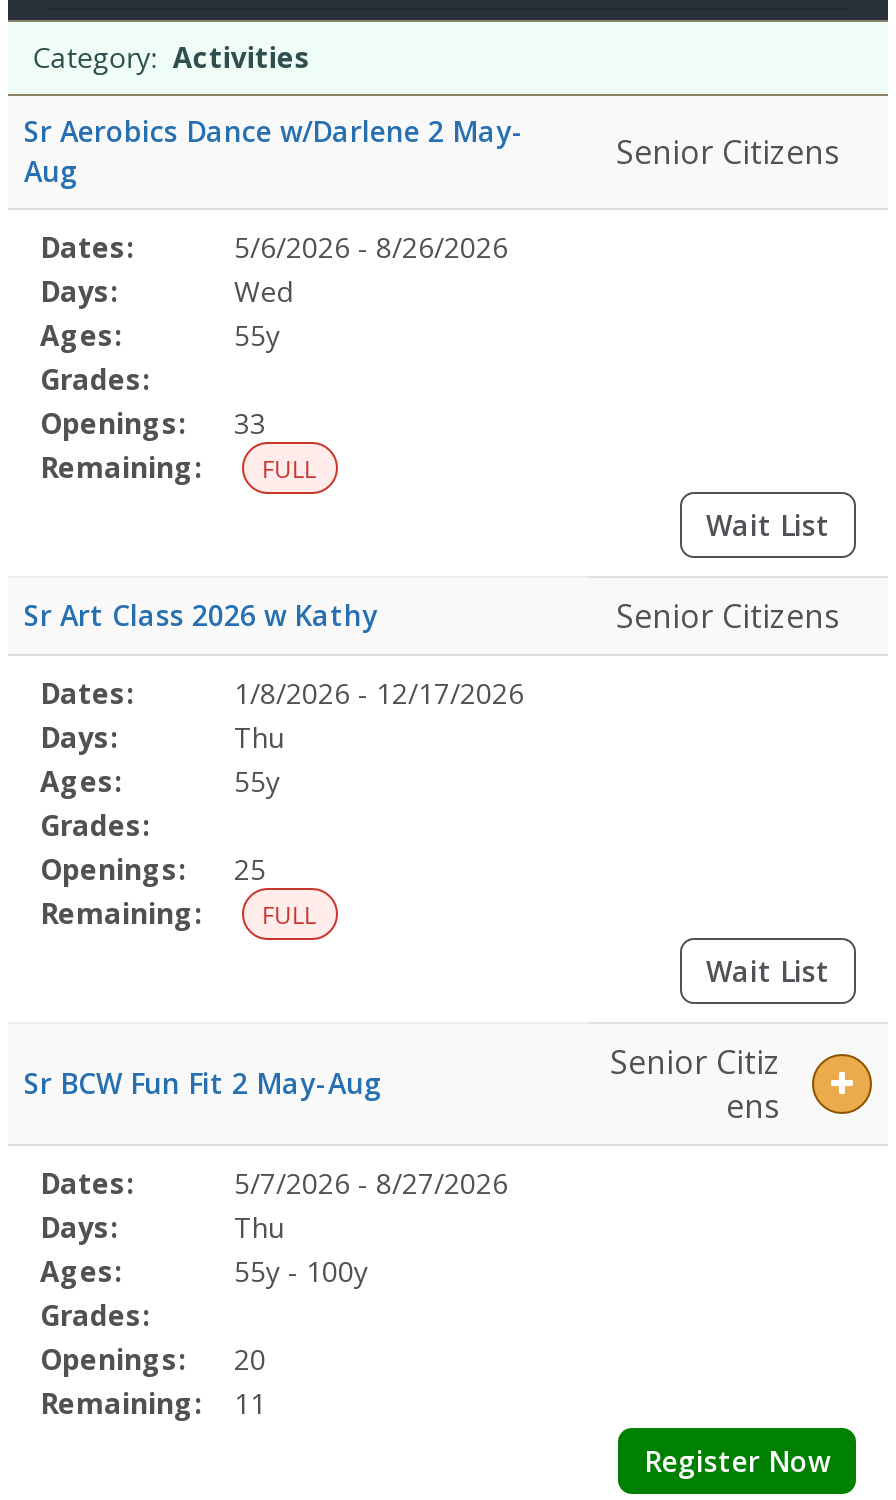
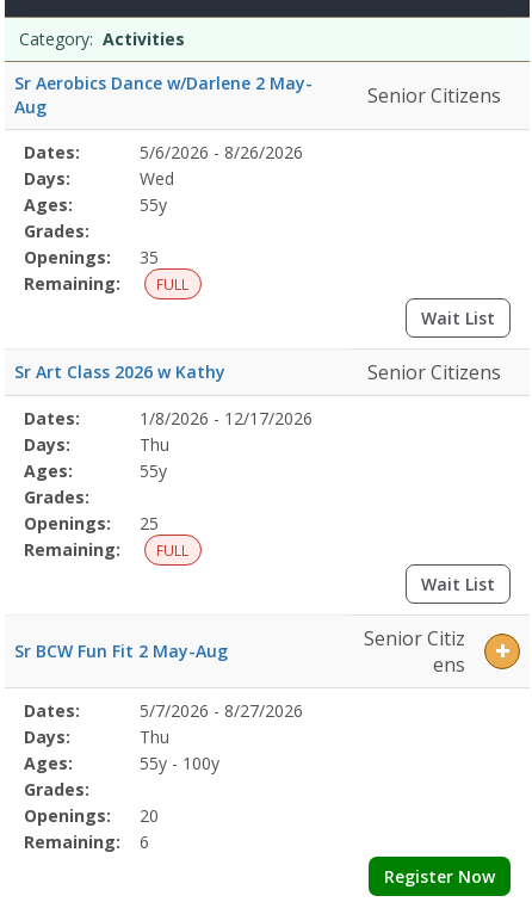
- Openings: 33
+ Openings: 35

- Remaining: 11
+ Remaining: 6
